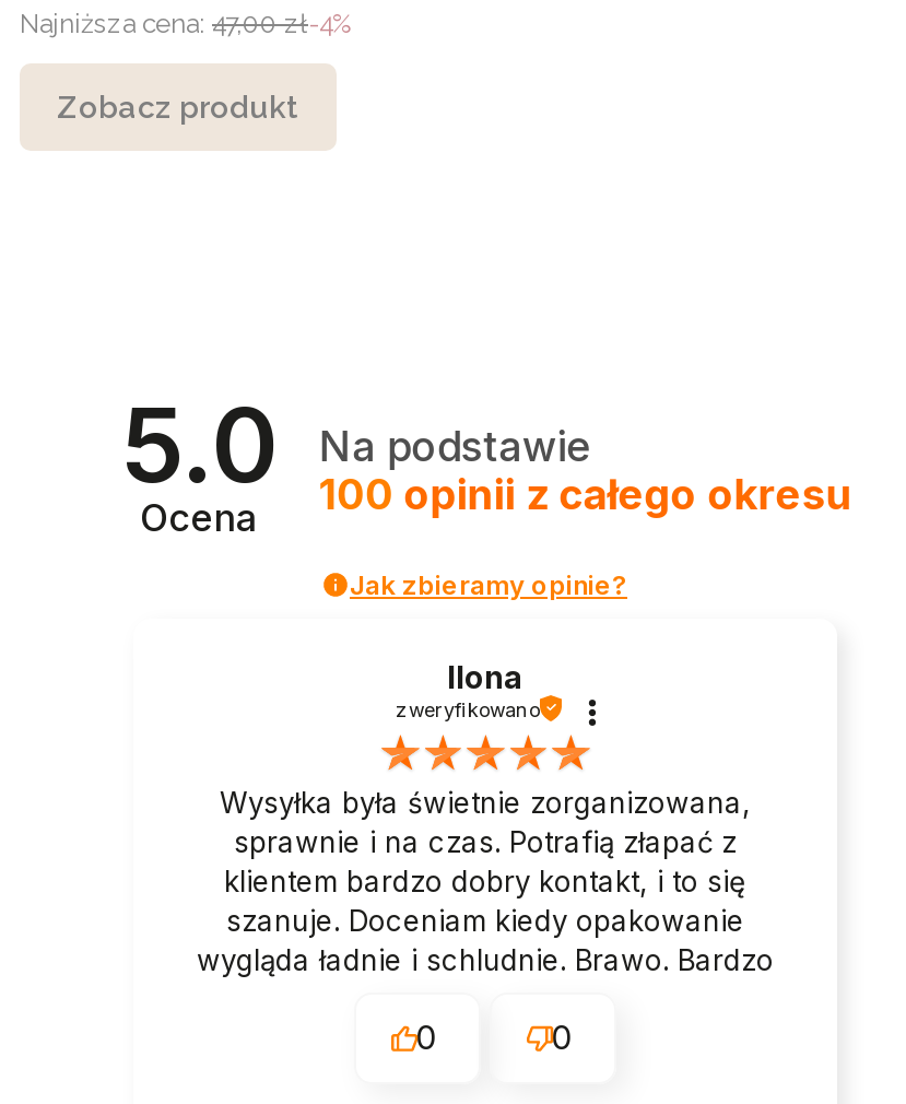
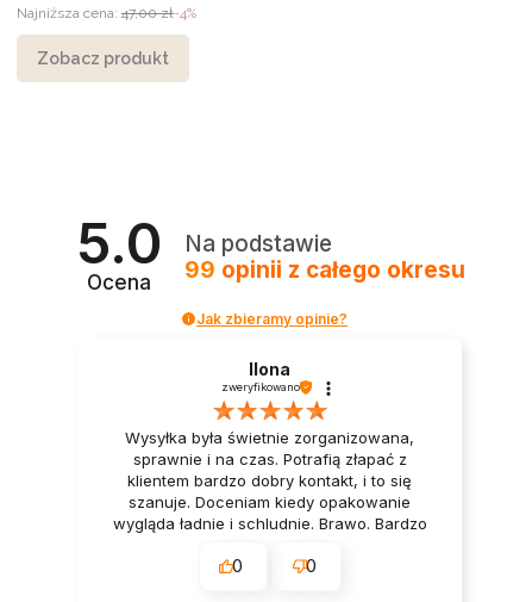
- 100 opinii z całego okresu
+ 99 opinii z całego okresu
